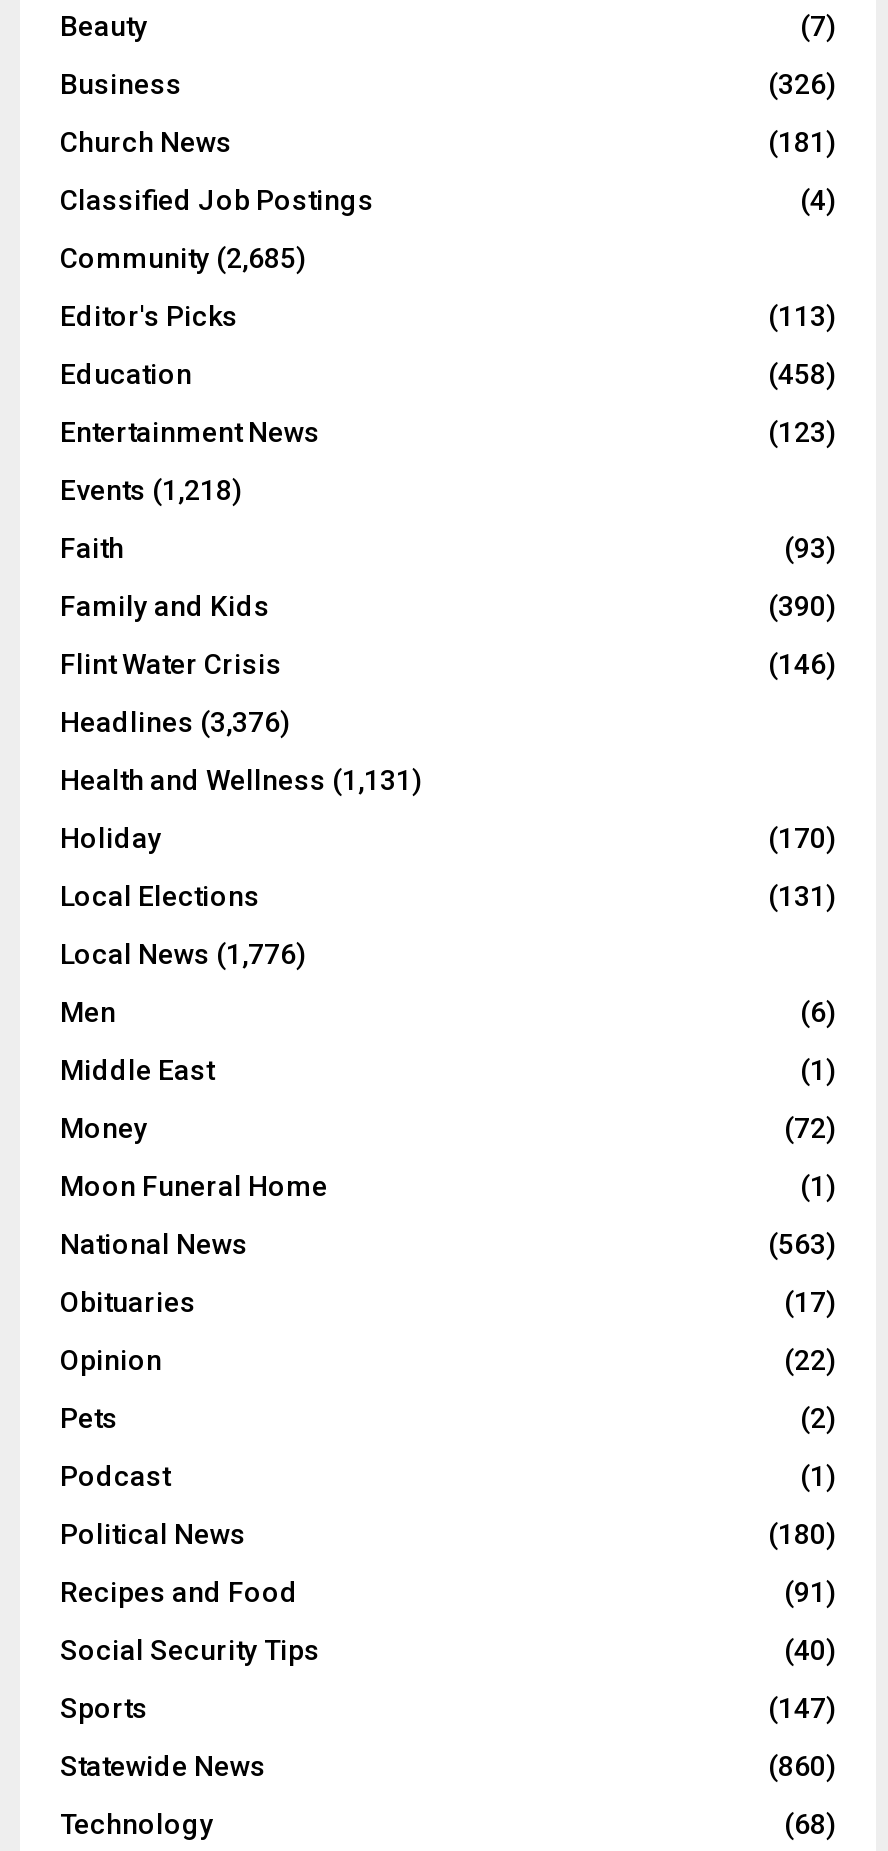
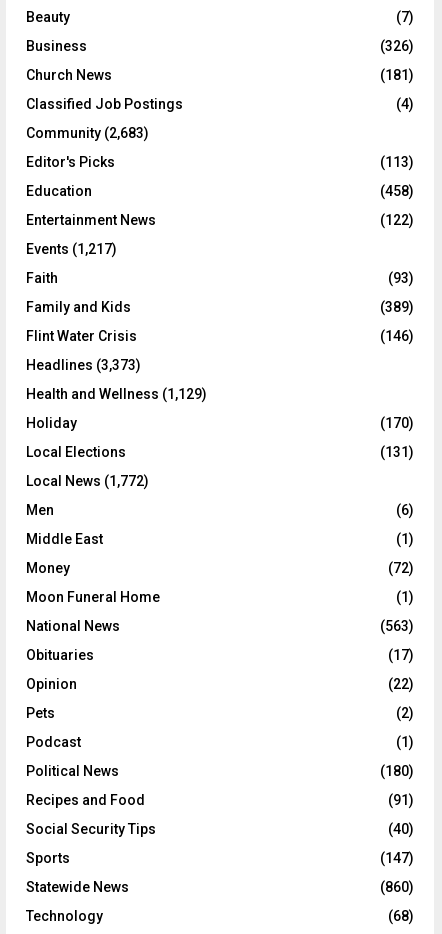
- Community (2,685)
+ Community (2,683)

- (123)
+ (122)

- Events (1,218)
+ Events (1,217)

- (390)
+ (389)

- Headlines (3,376)
+ Headlines (3,373)

- Health and Wellness (1,131)
+ Health and Wellness (1,129)

- Local News (1,776)
+ Local News (1,772)
